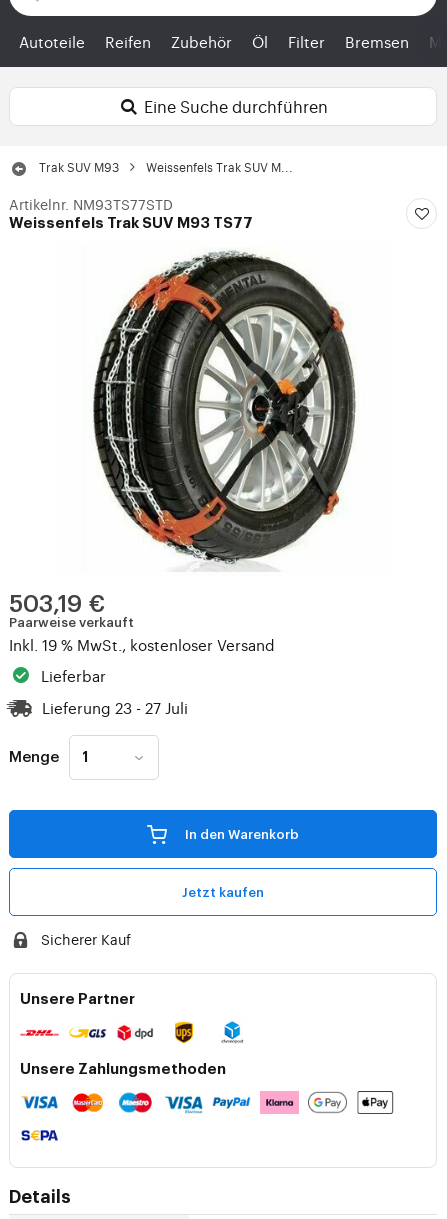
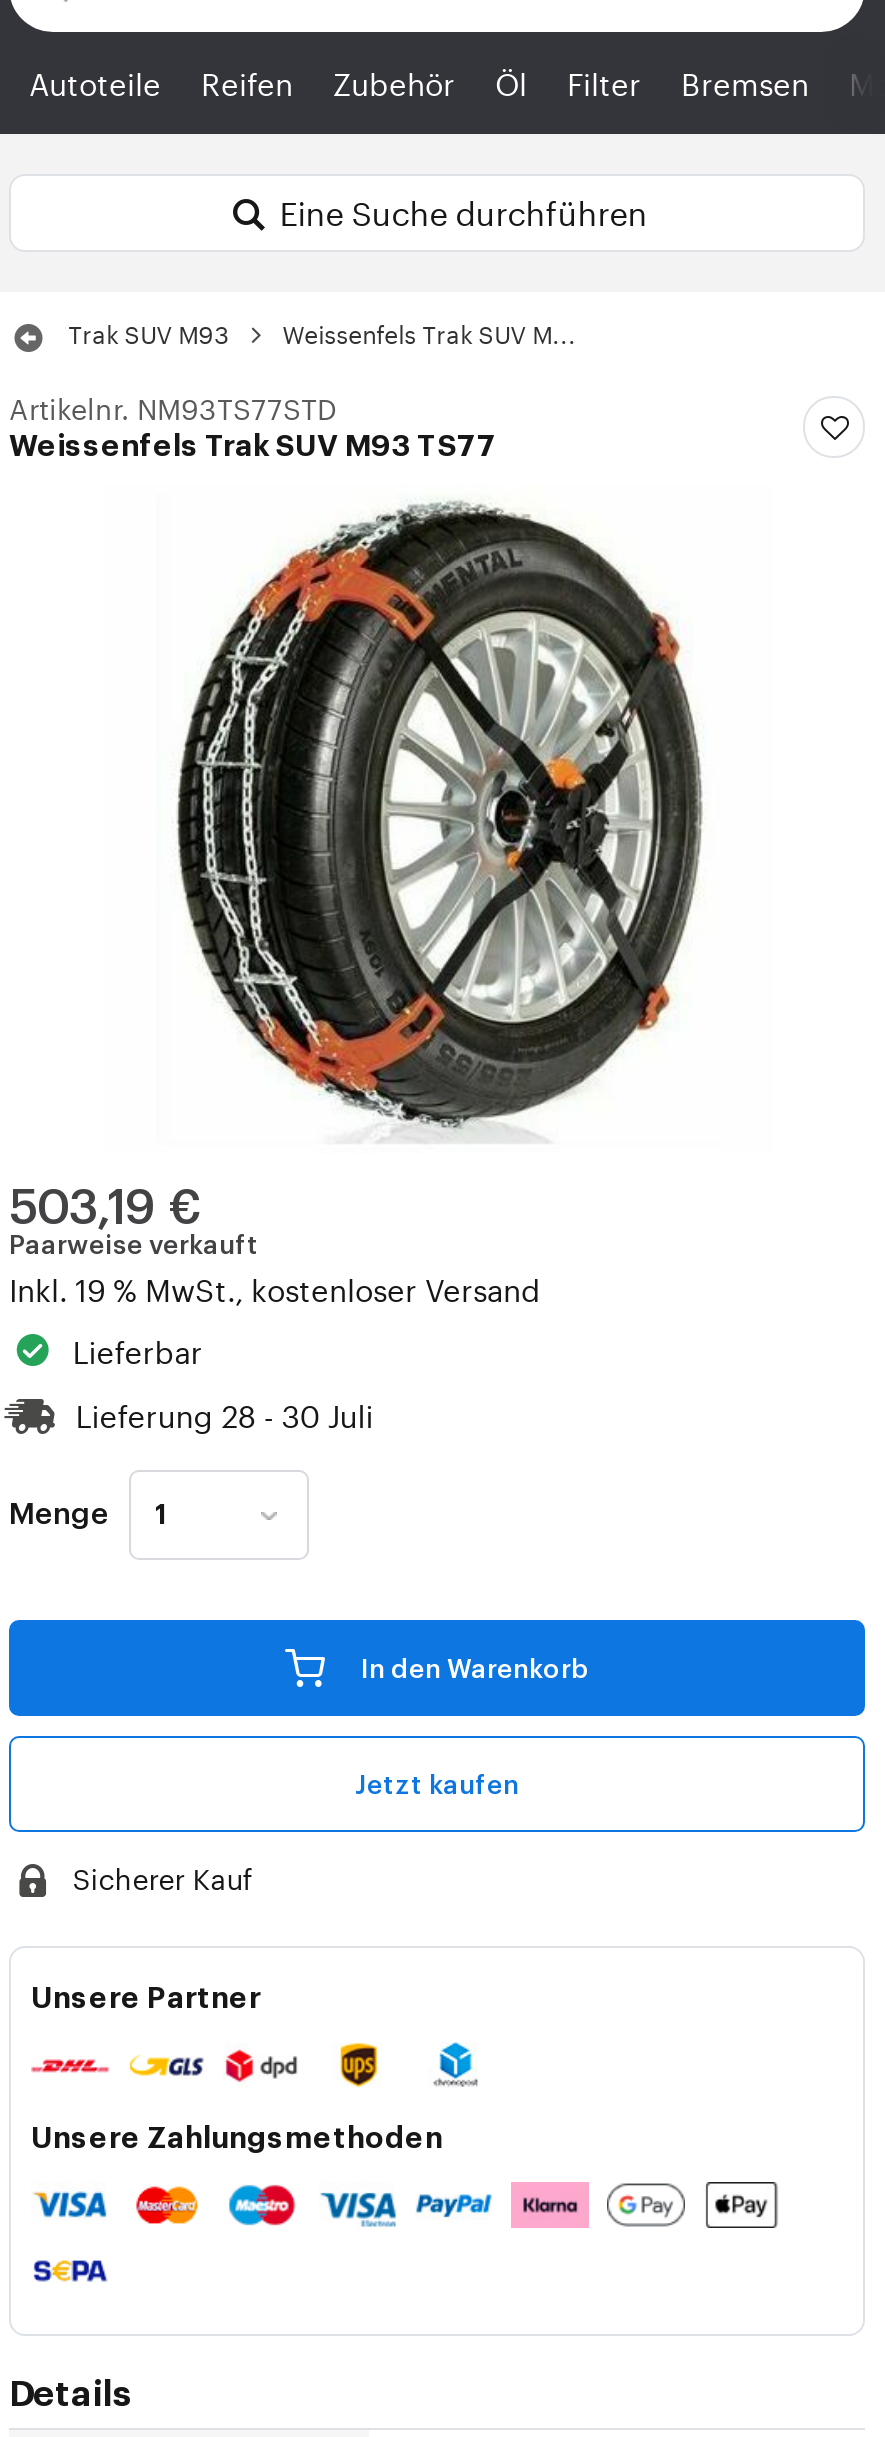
- Lieferung 23 - 27 Juli
+ Lieferung 28 - 30 Juli
